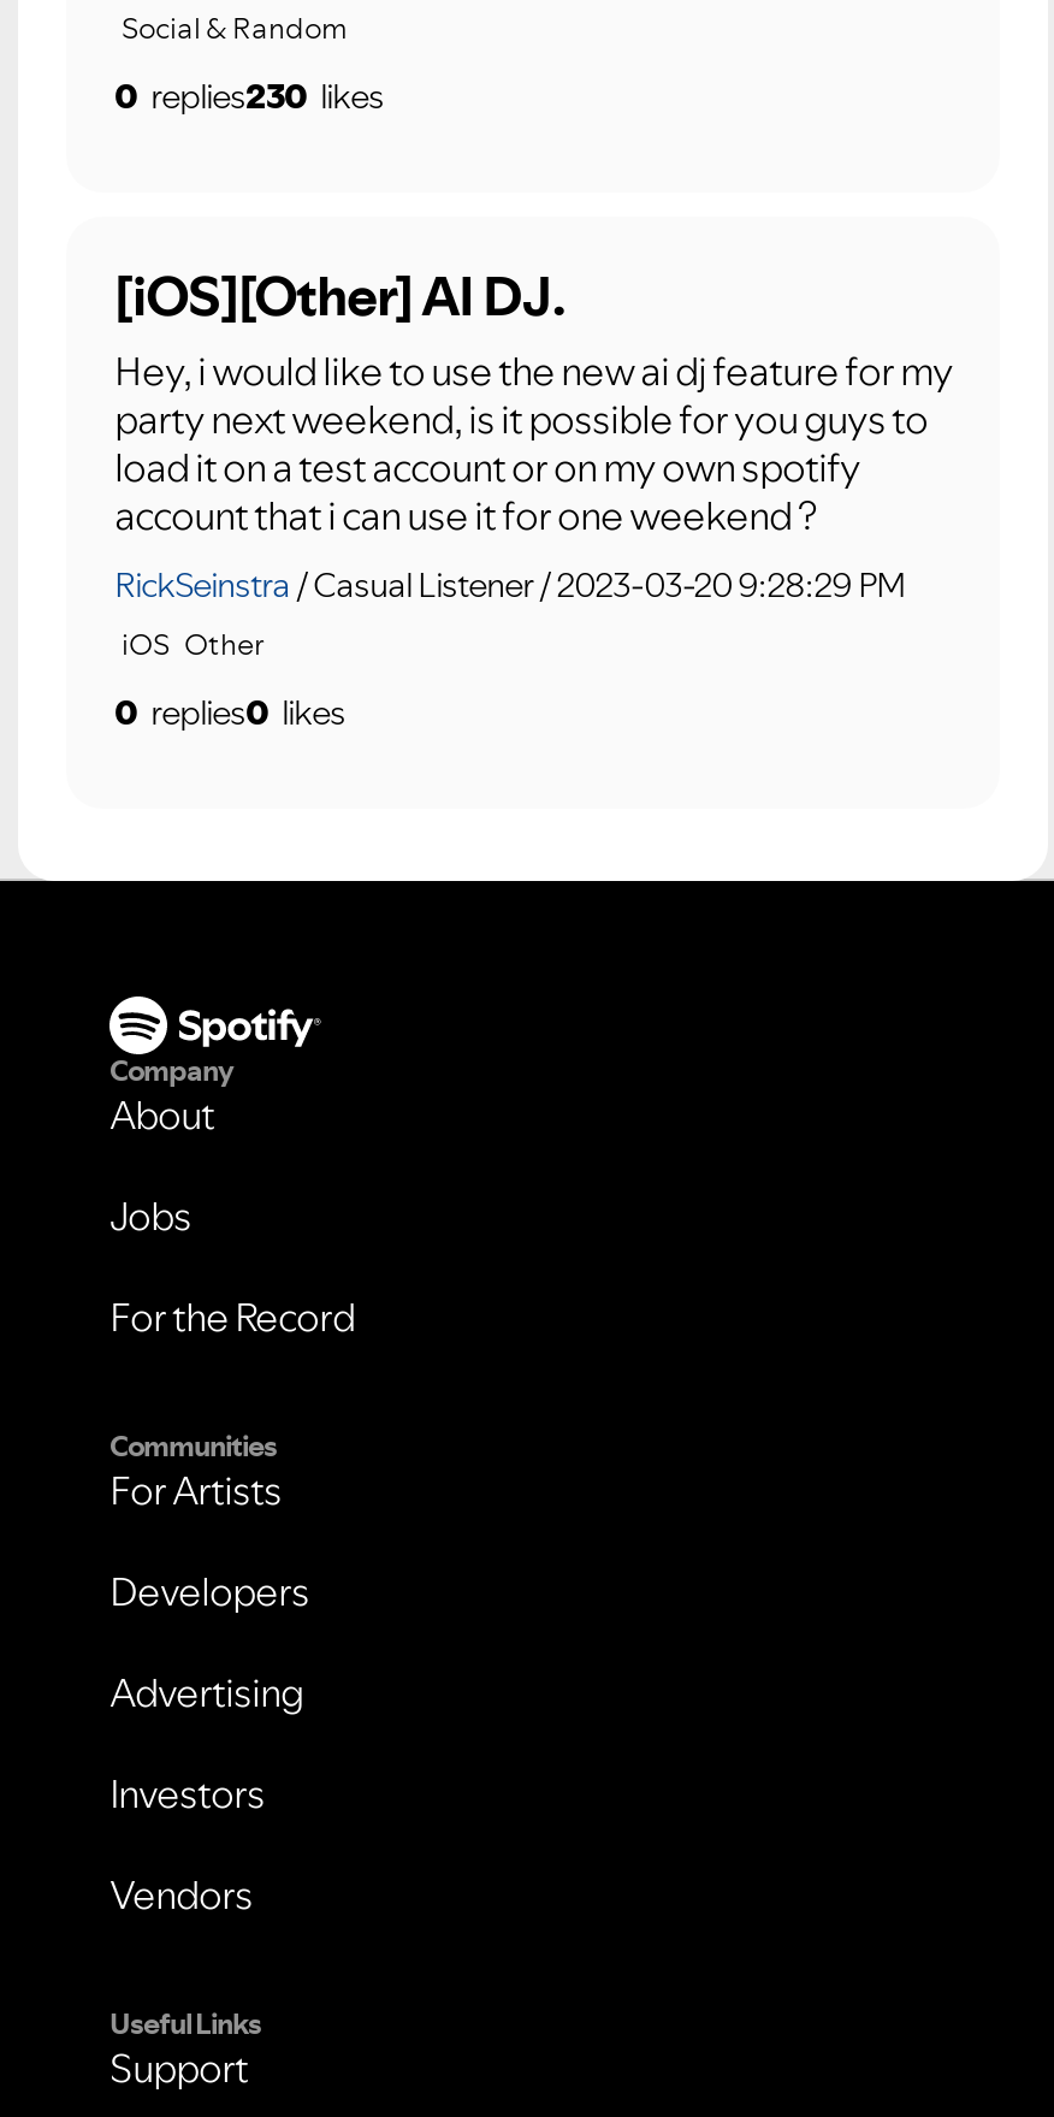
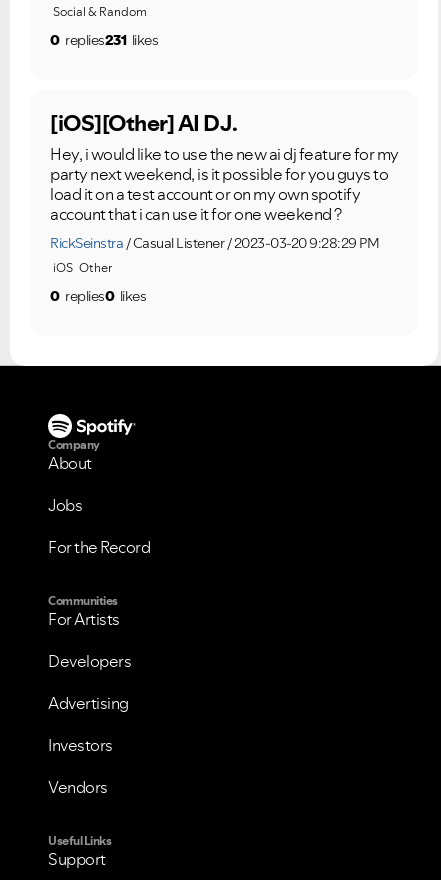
- 0 replies230 likes
+ 0 replies231 likes
